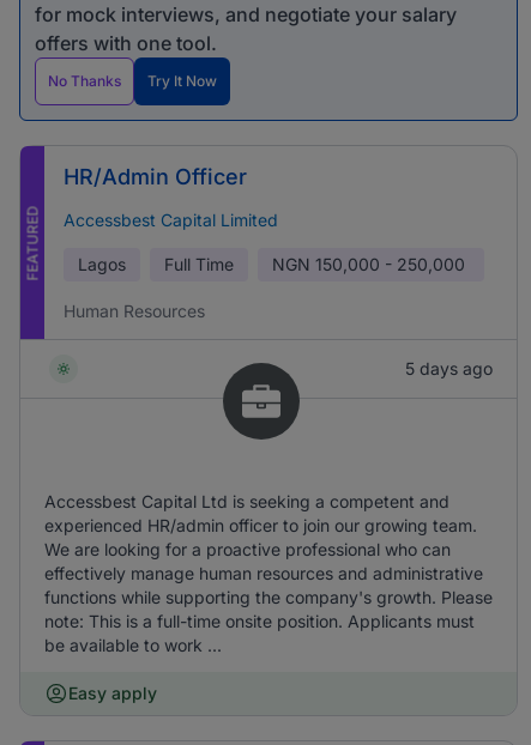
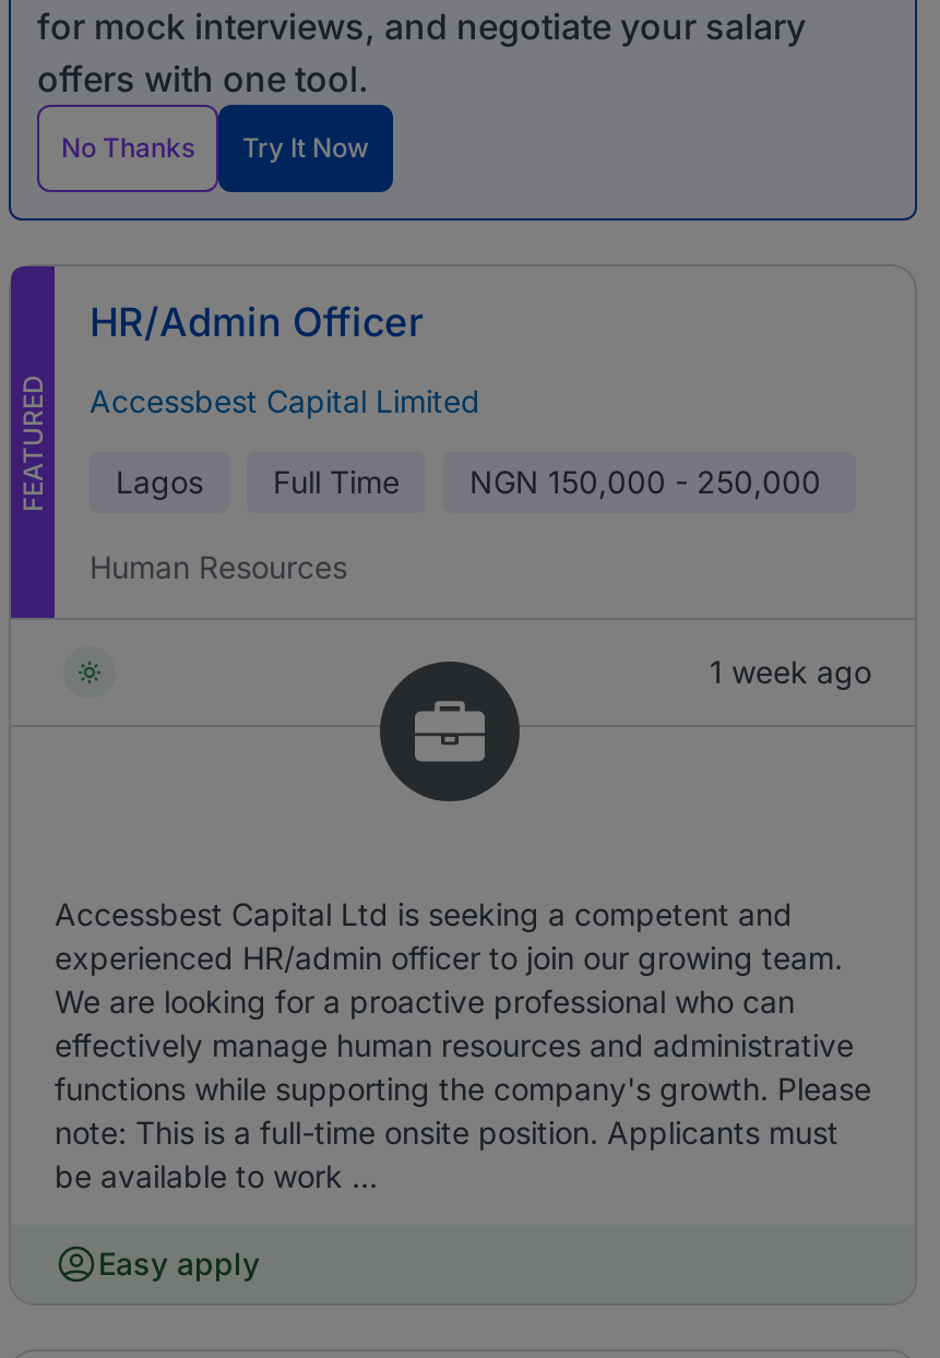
- 5 days ago
+ 1 week ago
